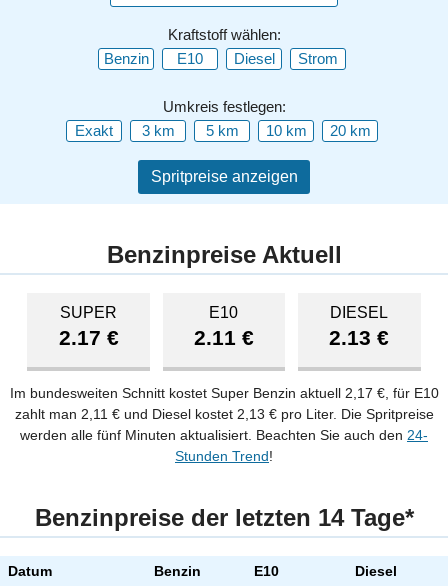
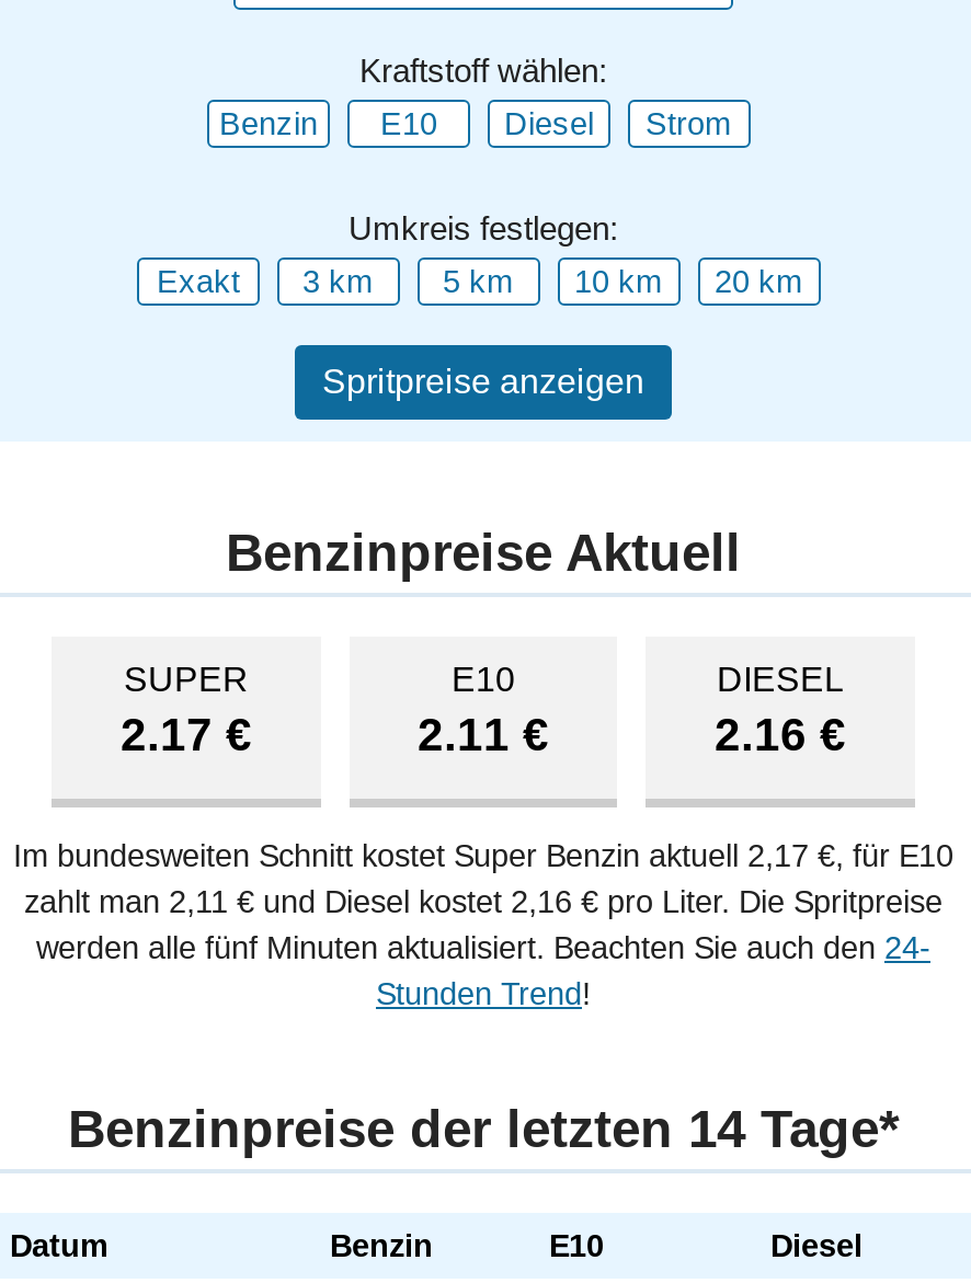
- 2.13 €
+ 2.16 €

- zahlt man 2,11 € und Diesel kostet 2,13 € pro Liter. Die Spritpreise
+ zahlt man 2,11 € und Diesel kostet 2,16 € pro Liter. Die Spritpreise
